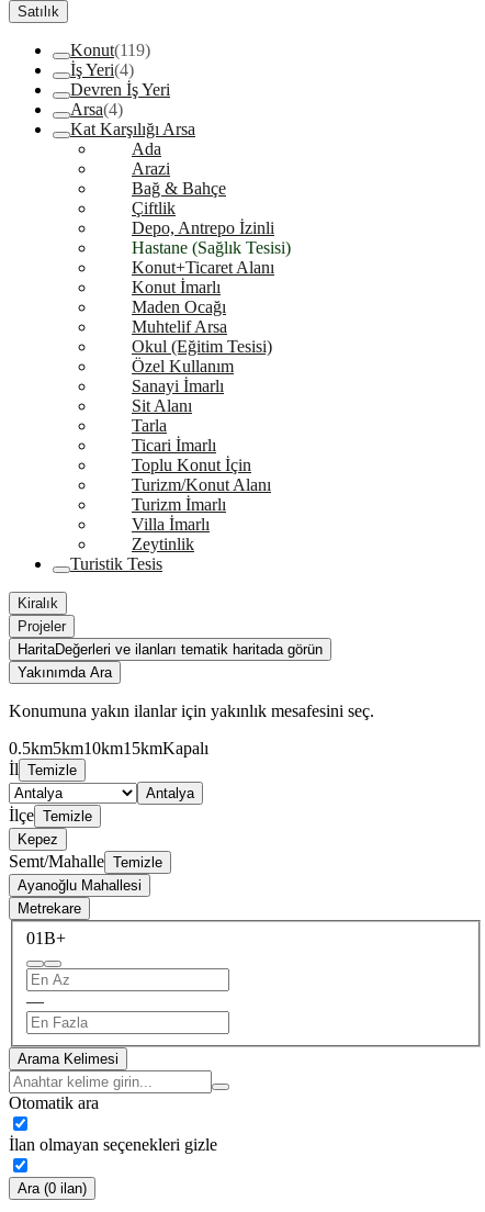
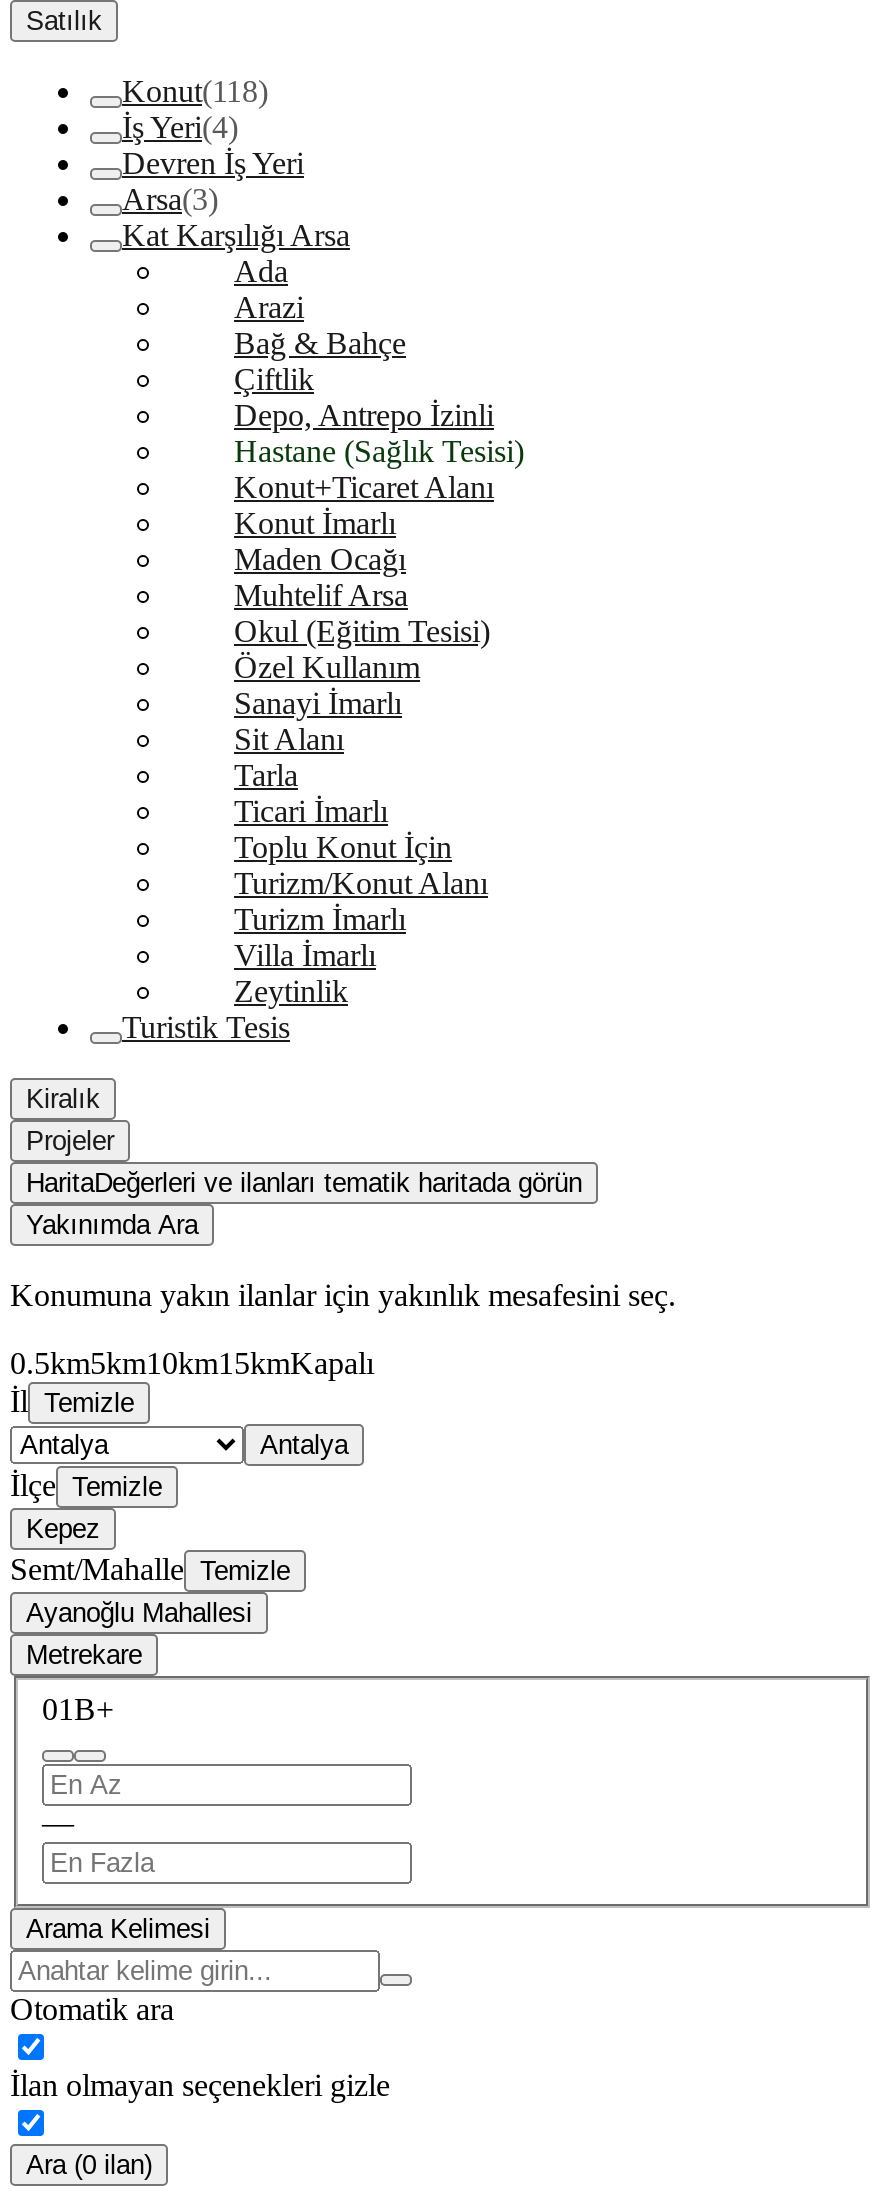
- Konut(119)
+ Konut(118)

- Arsa(4)
+ Arsa(3)
